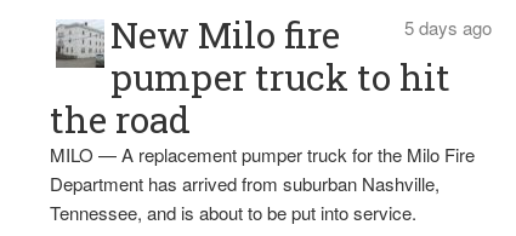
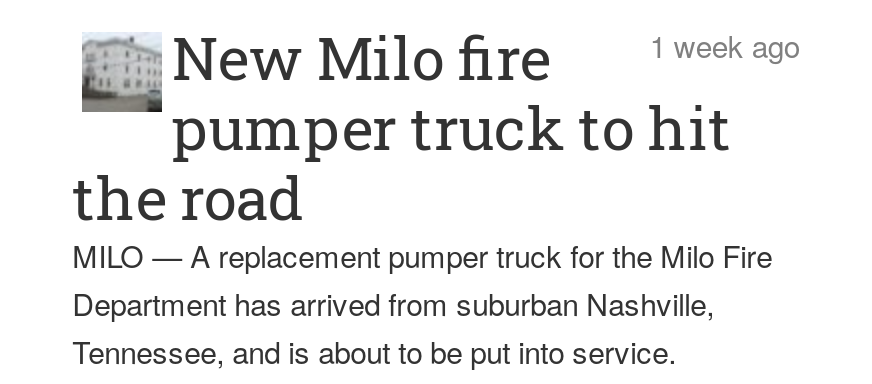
- 5 days ago
+ 1 week ago
